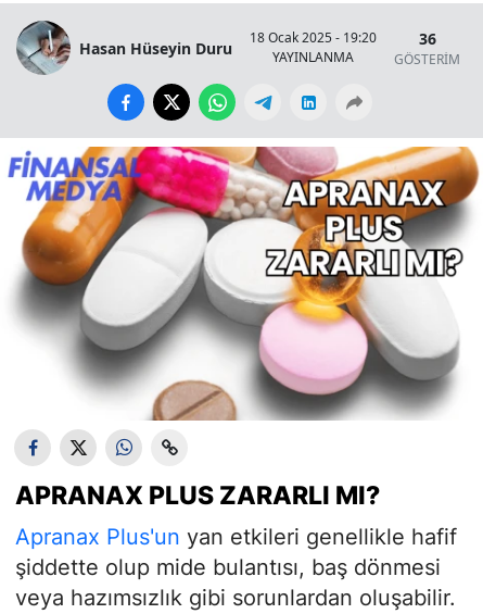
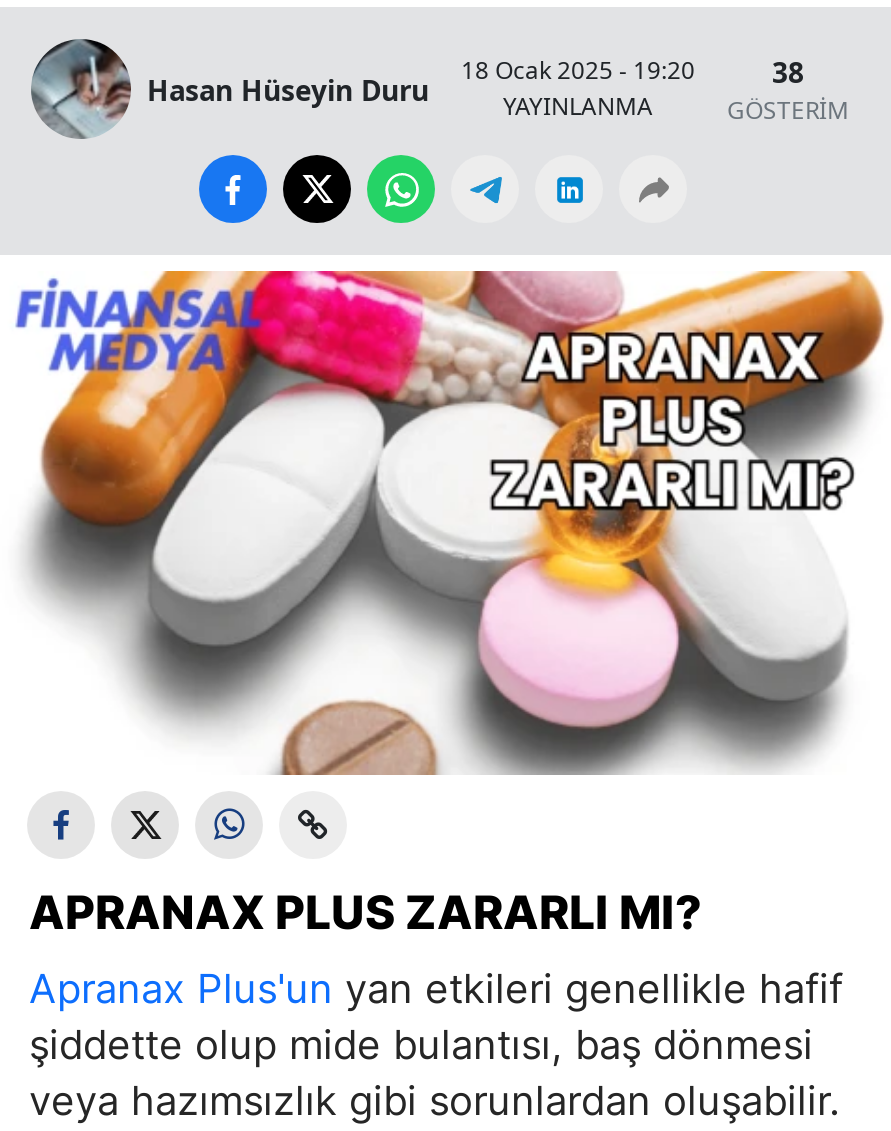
- 36
+ 38
